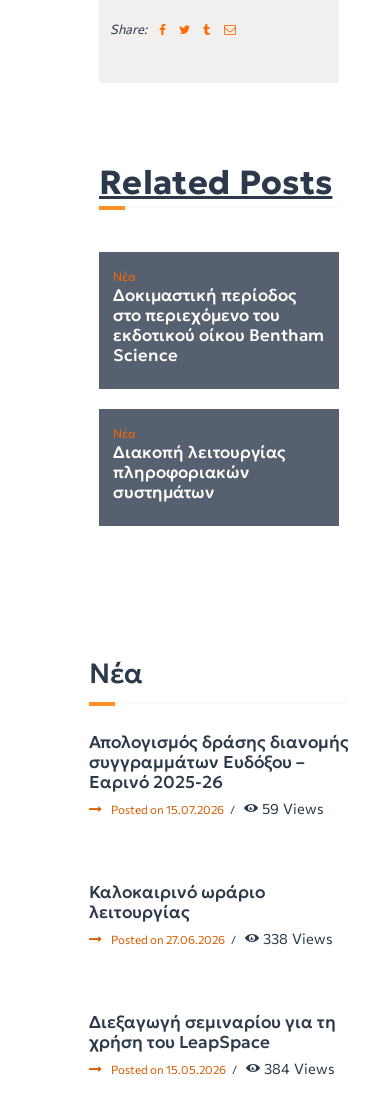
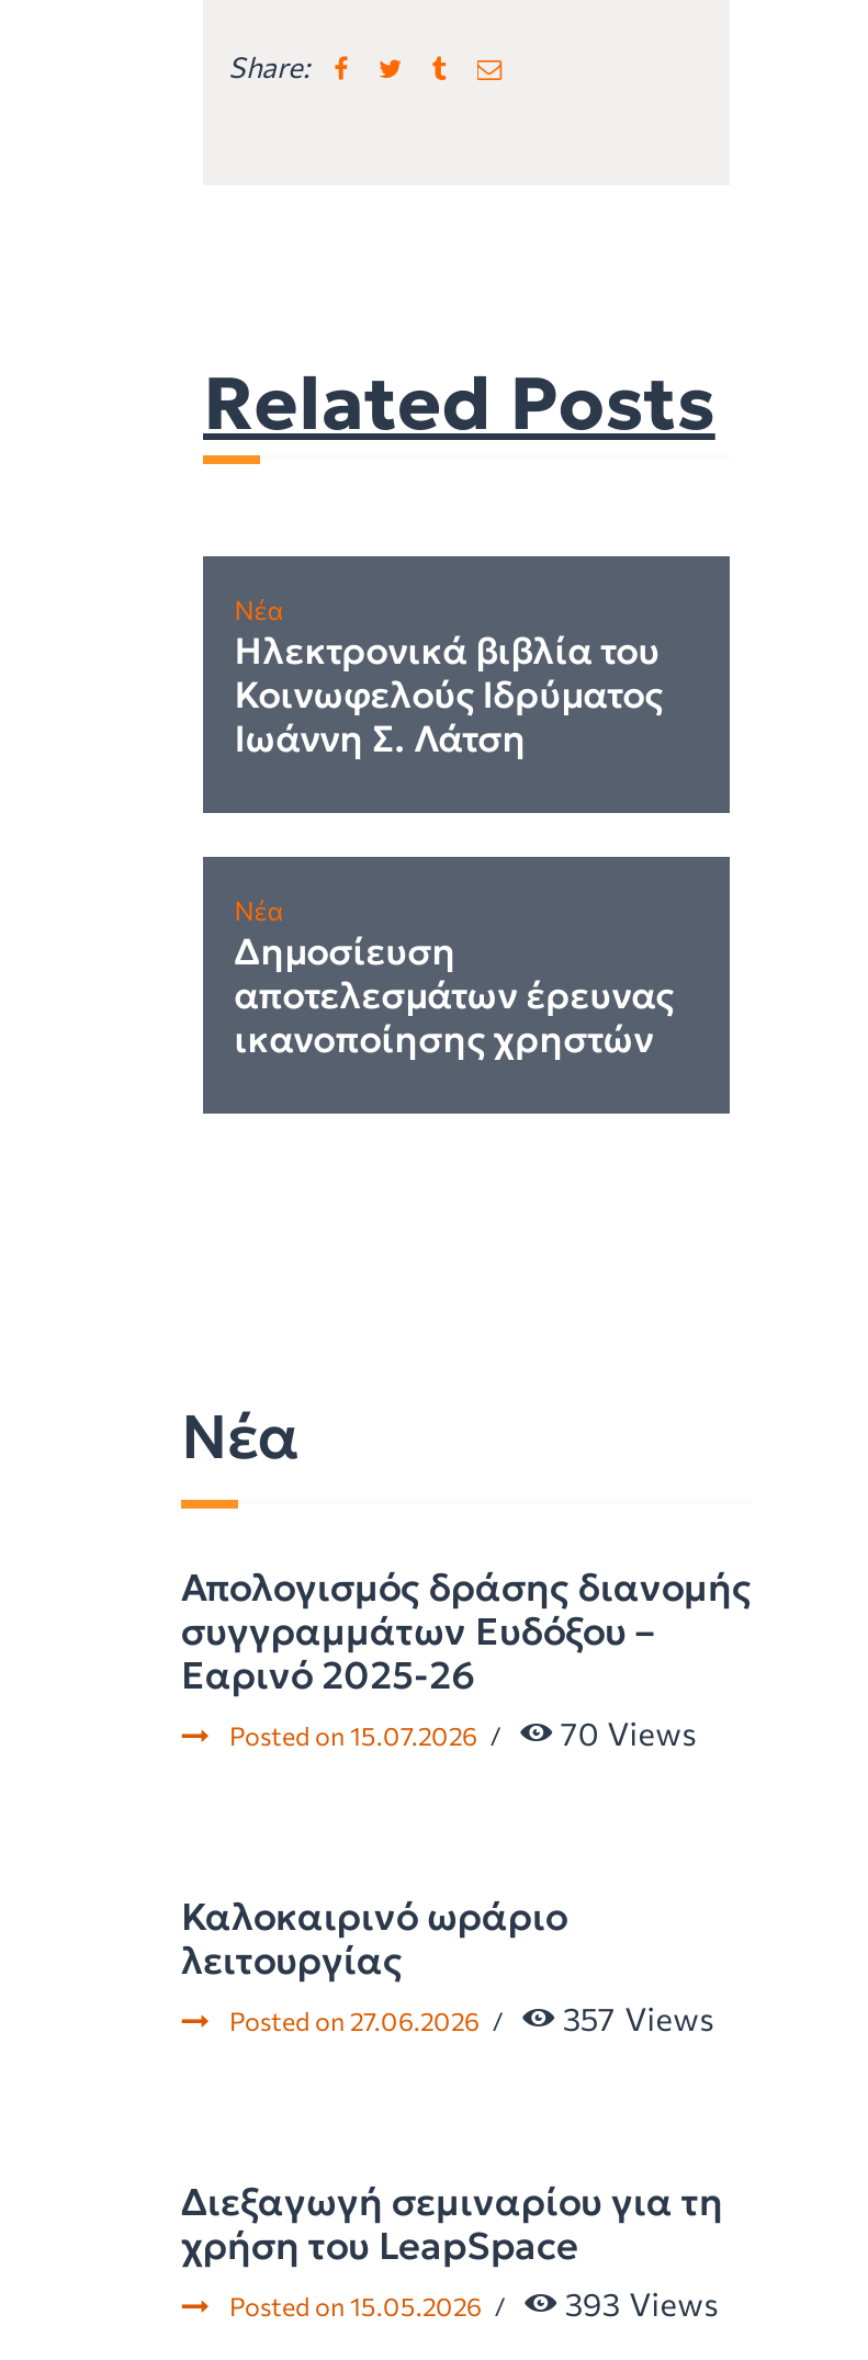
- Δοκιμαστική περίοδος
- στο περιεχόμενο του
- εκδοτικού οίκου Bentham
- Science
+ Ηλεκτρονικά βιβλία του
+ Κοινωφελούς Ιδρύματος
+ Ιωάννη Σ. Λάτση

- Διακοπή λειτουργίας
- πληροφοριακών
- συστημάτων
+ Δημοσίευση
+ αποτελεσμάτων έρευνας
+ ικανοποίησης χρηστών

- 59 Views
+ 70 Views

- 338 Views
+ 357 Views

- 384 Views
+ 393 Views
